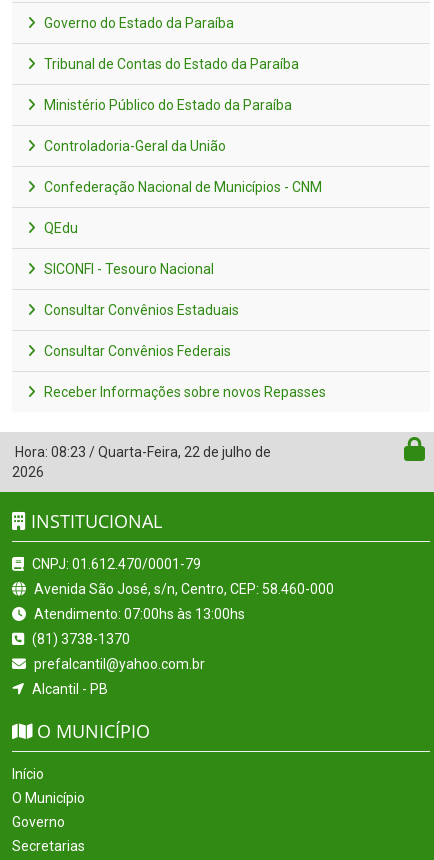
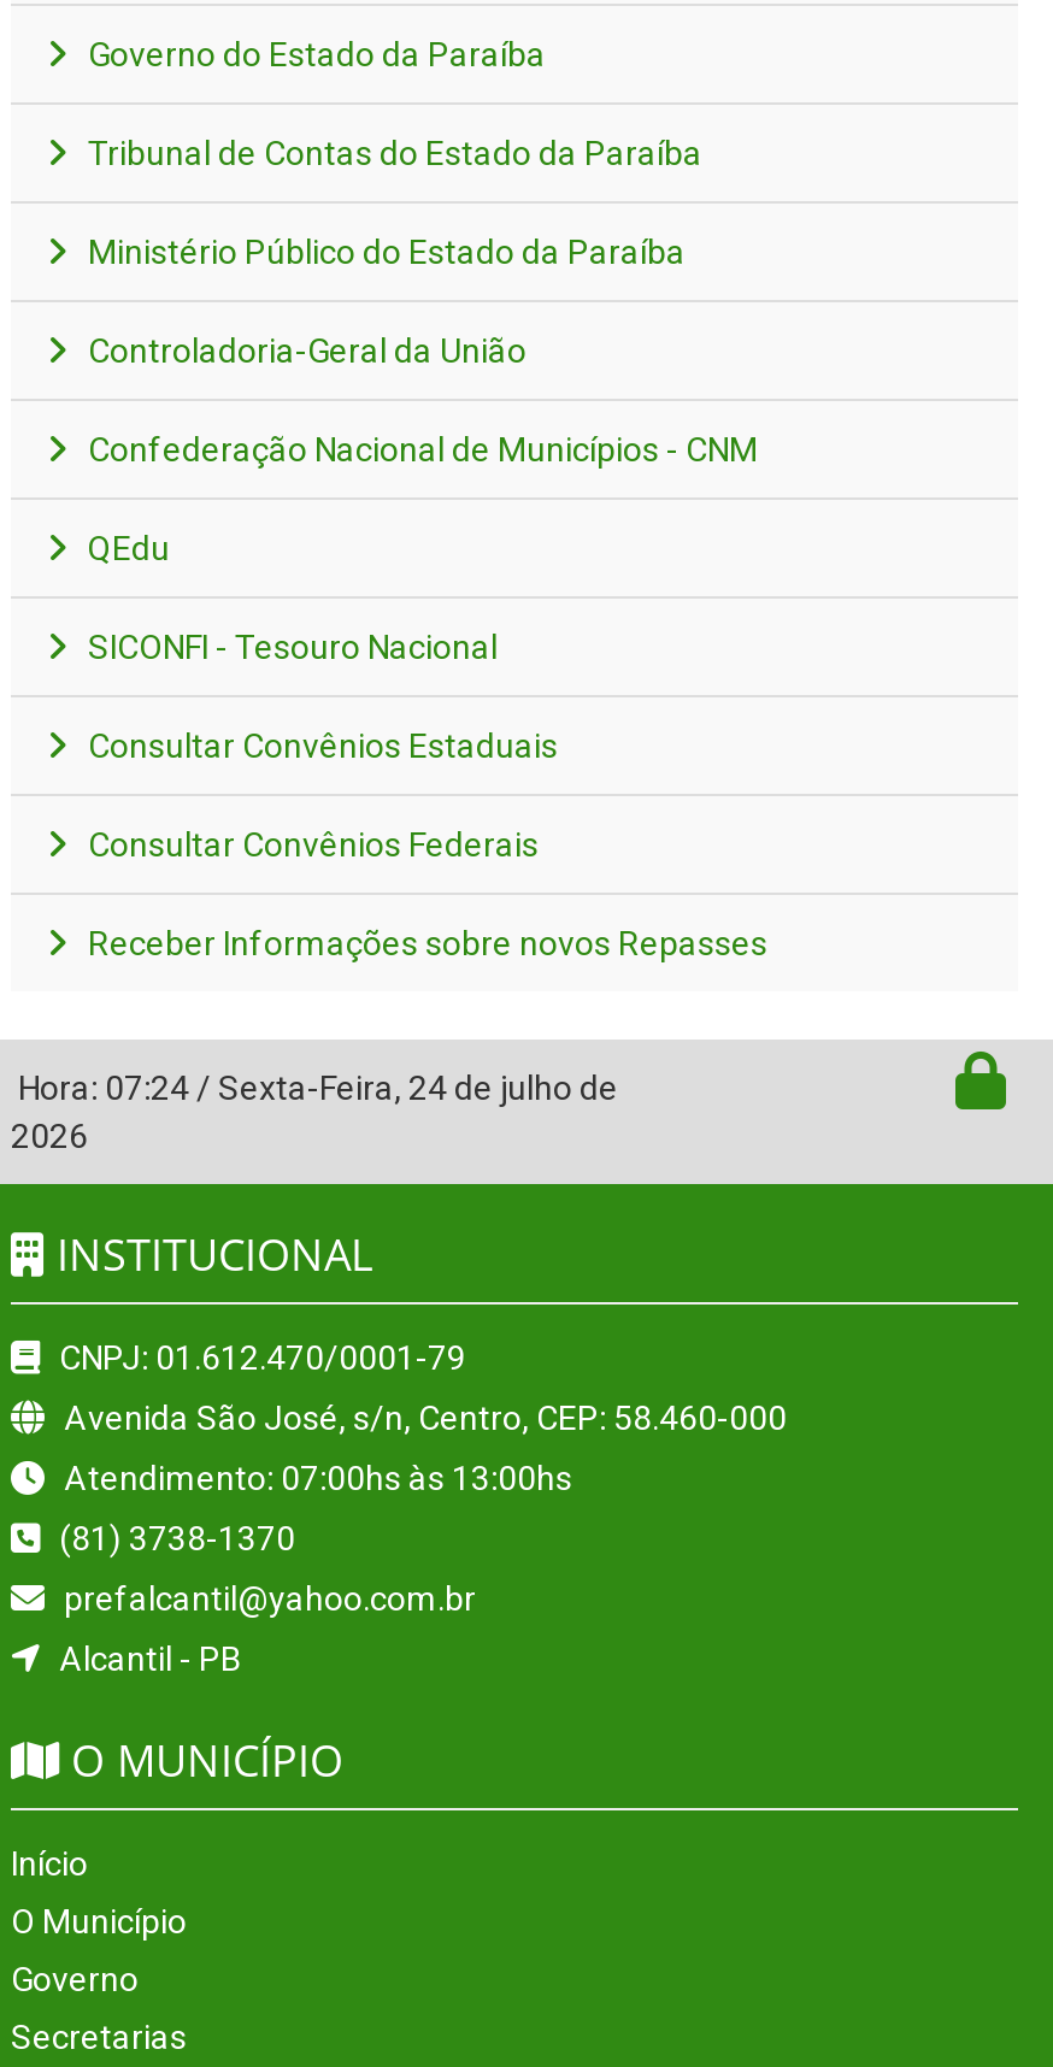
- Hora: 08:23 / Quarta-Feira, 22 de julho de
+ Hora: 07:24 / Sexta-Feira, 24 de julho de
